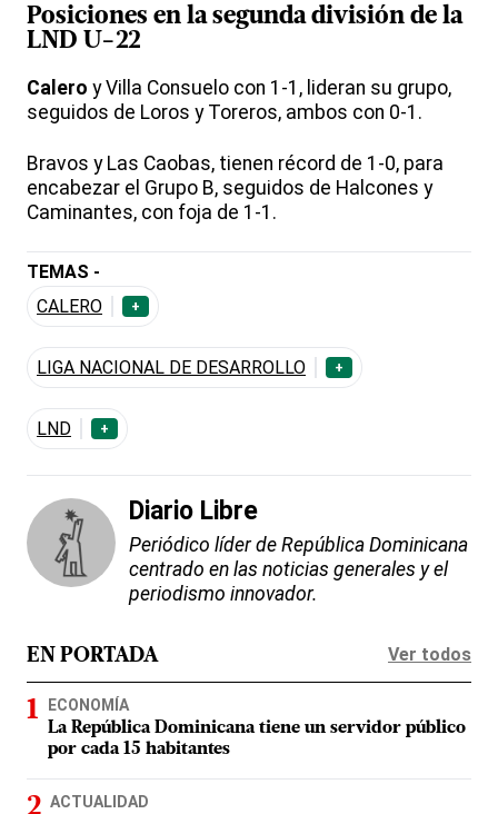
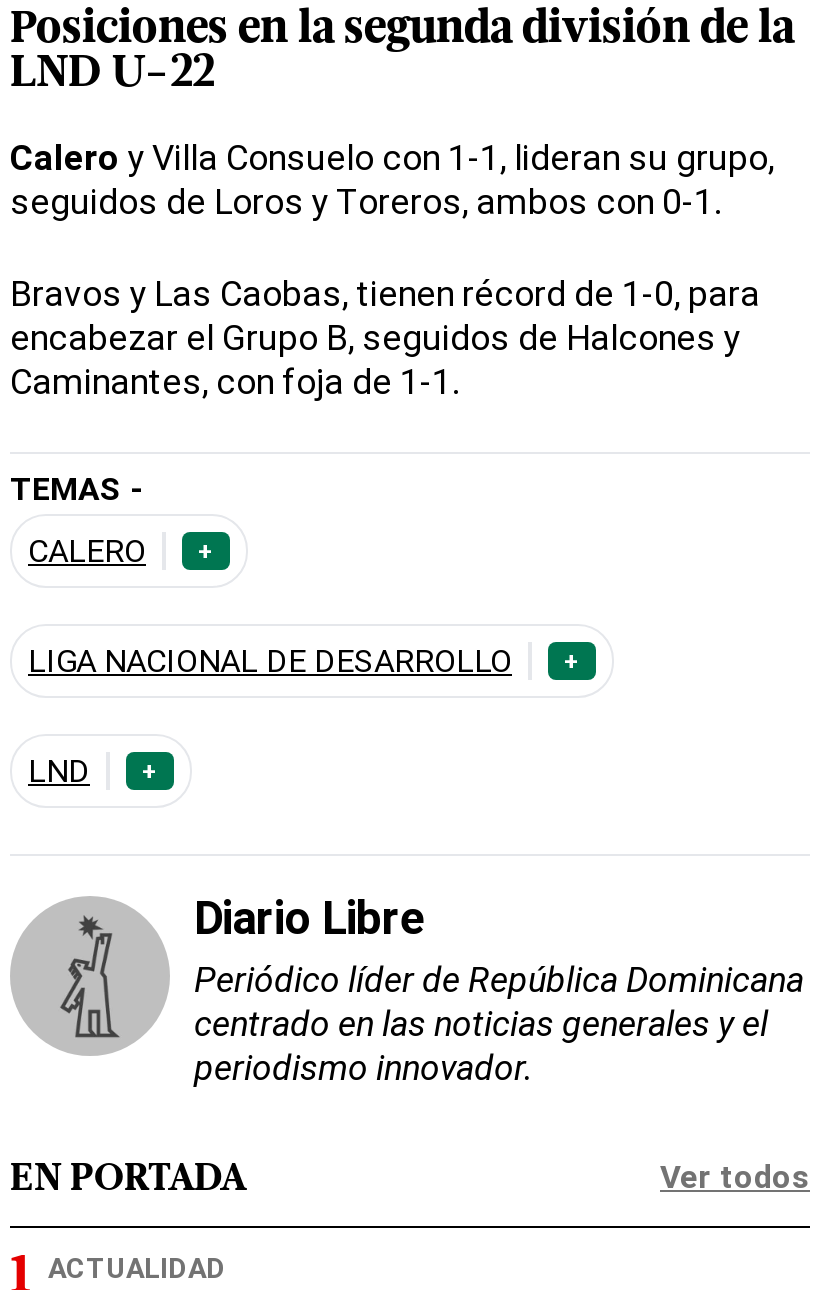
- ECONOMÍA
- La República Dominicana tiene un servidor público
- por cada 15 habitantes
